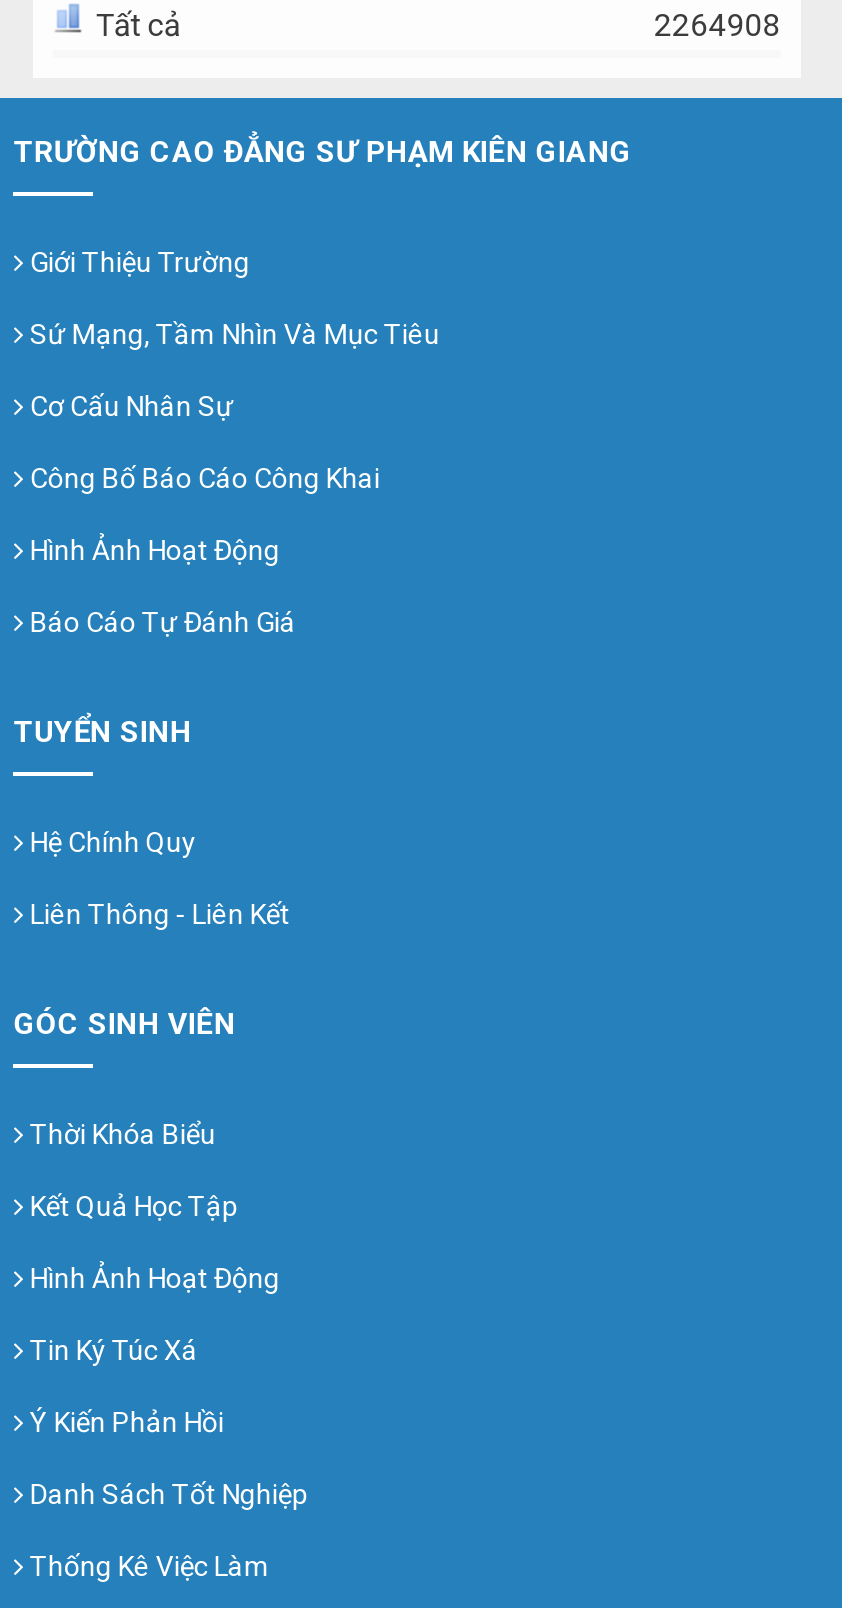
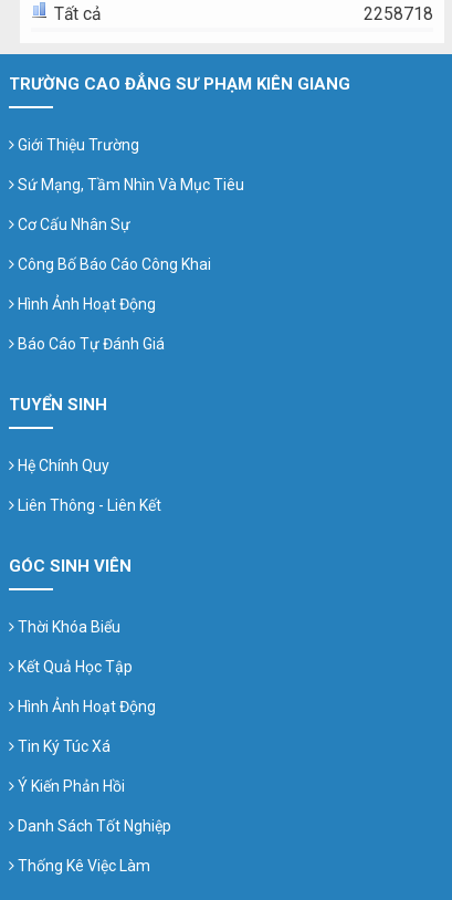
- 2264908
+ 2258718
